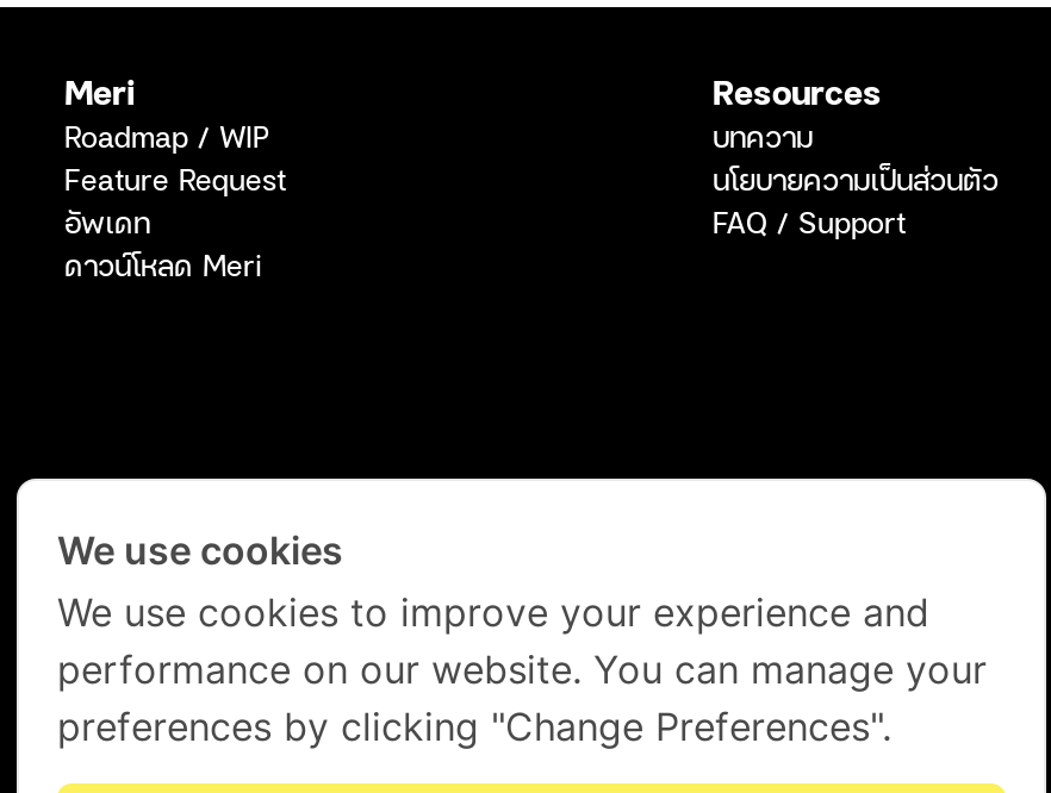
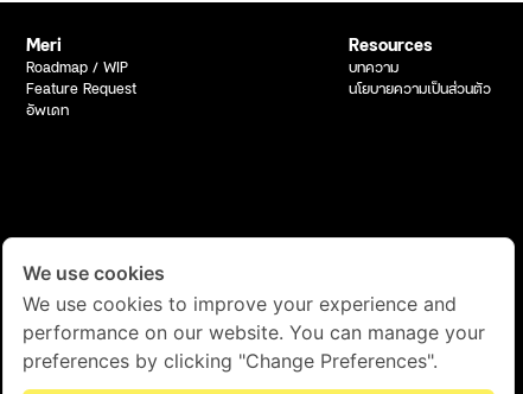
- FAQ / Support

- ดาวน์โหลด Meri
